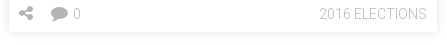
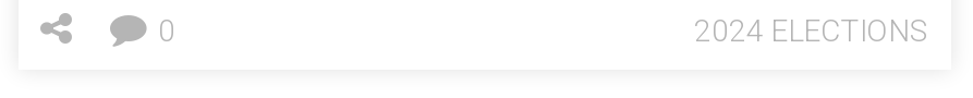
- 2016 ELECTIONS
+ 2024 ELECTIONS
